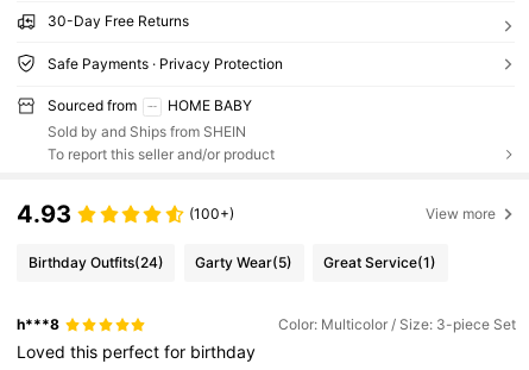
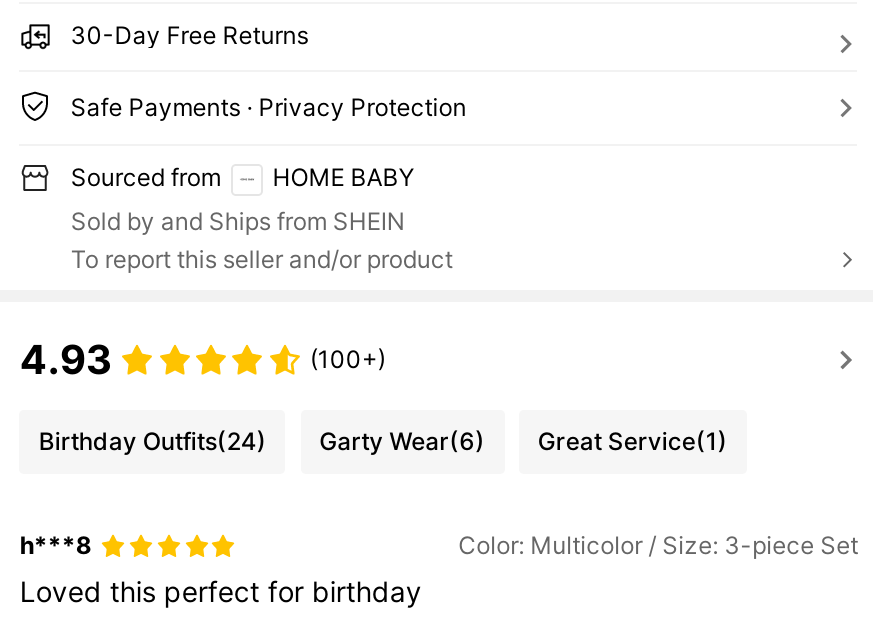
- View more

- Birthday Outfits(24) Garty Wear(5) Great Service(1)
+ Birthday Outfits(24) Garty Wear(6) Great Service(1)
